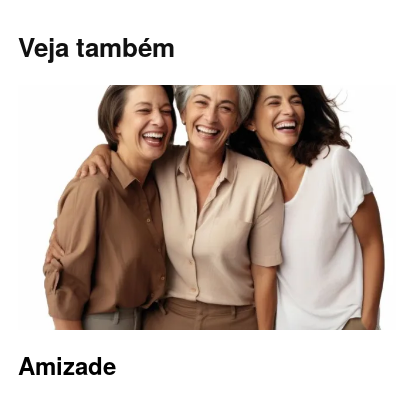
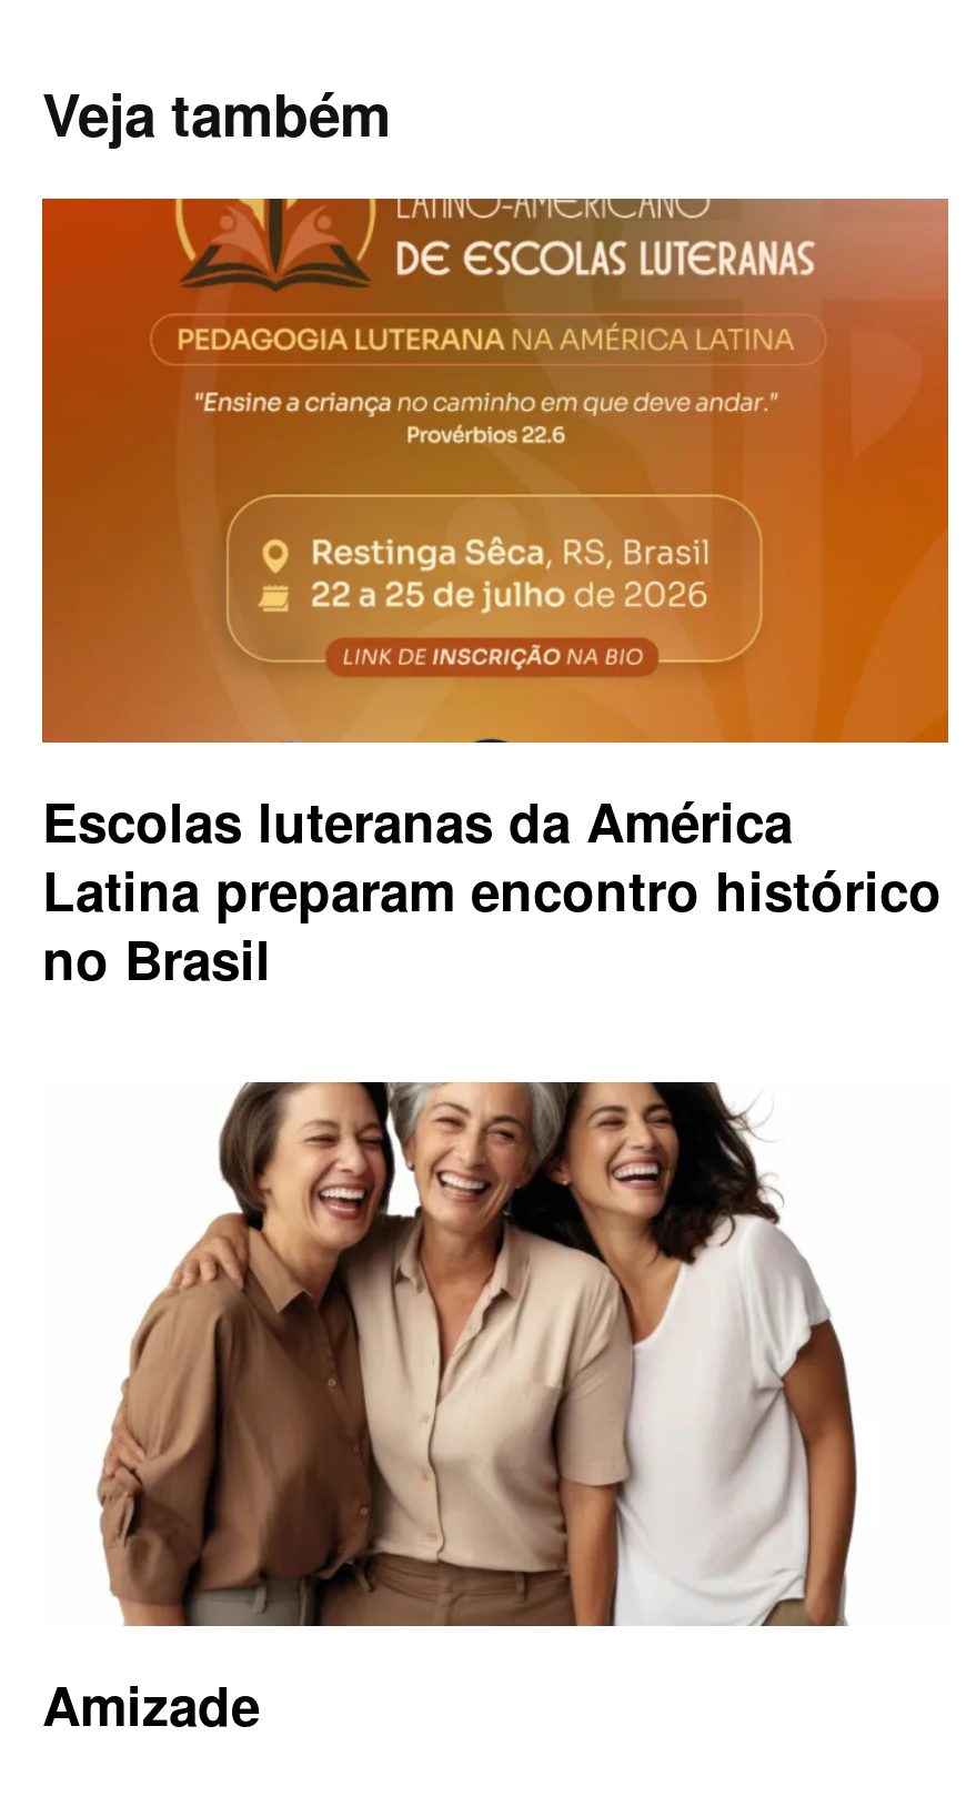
+ [image]
+ Escolas luteranas da América
+ Latina preparam encontro histórico
+ no Brasil
